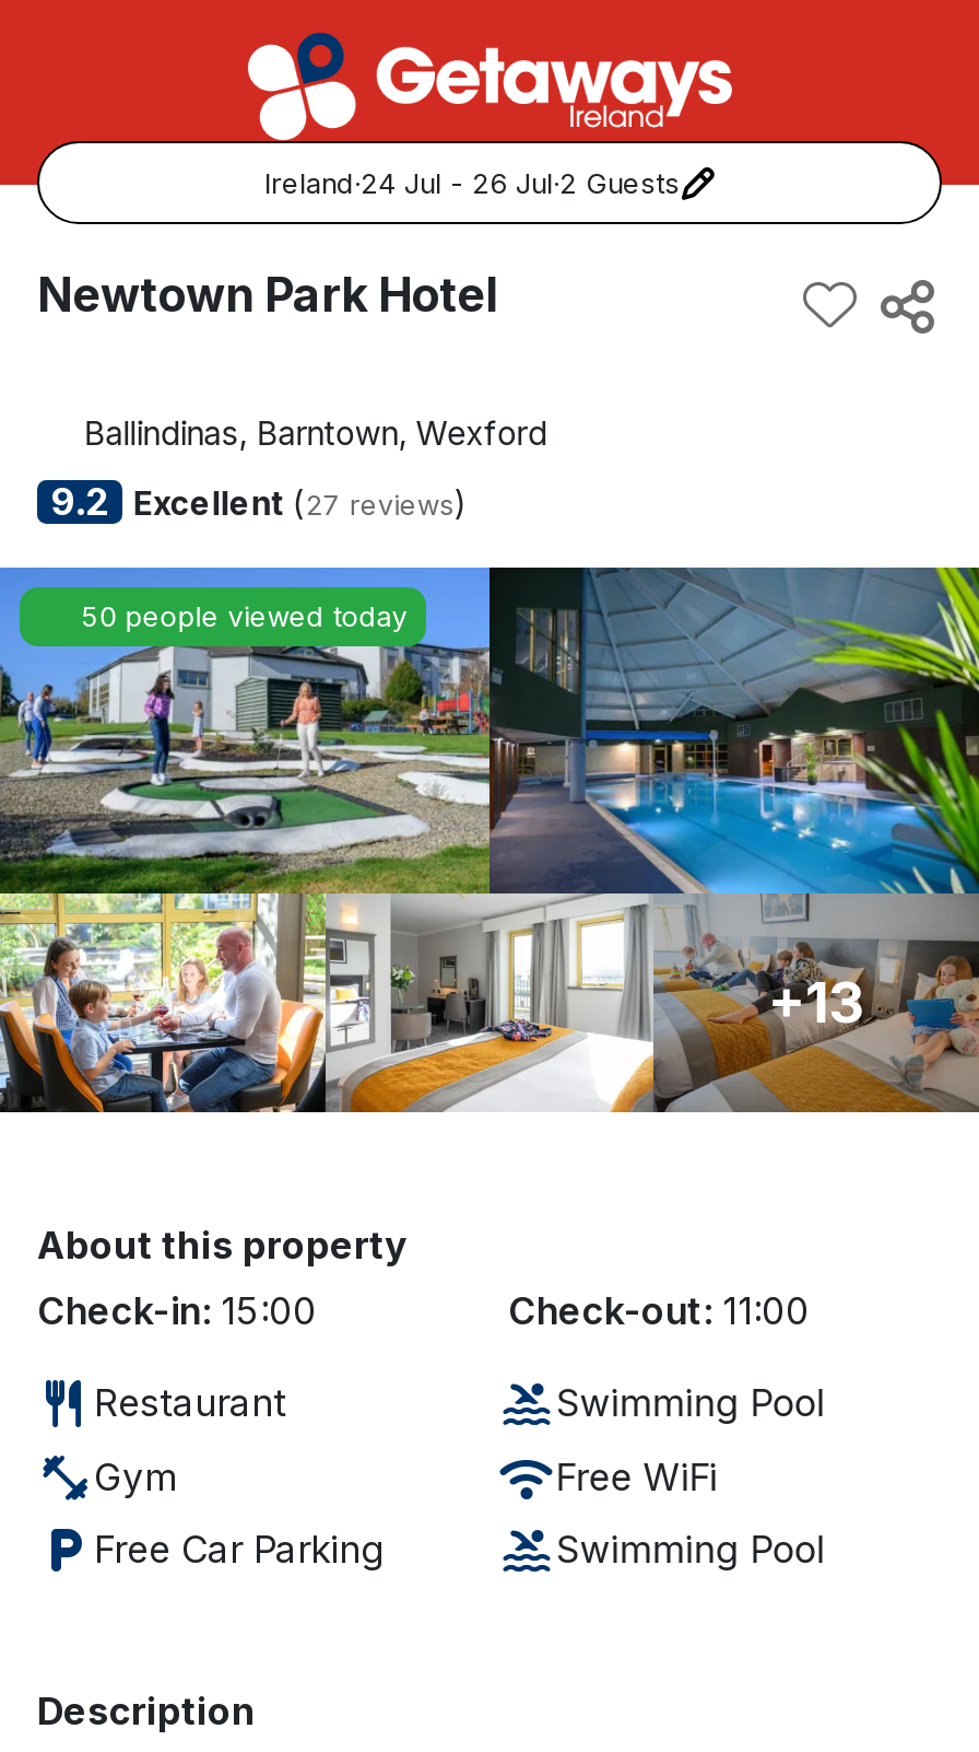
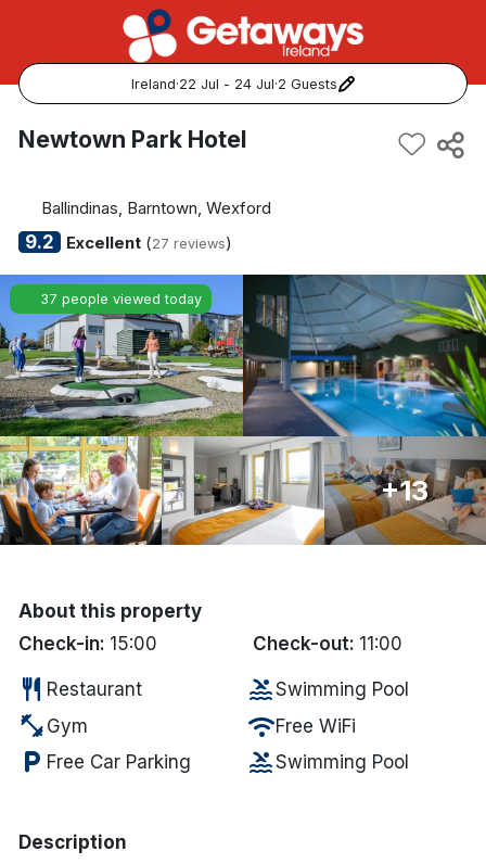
- Ireland·24 Jul - 26 Jul·2 Guests
+ Ireland·22 Jul - 24 Jul·2 Guests

- 50 people viewed today
+ 37 people viewed today
